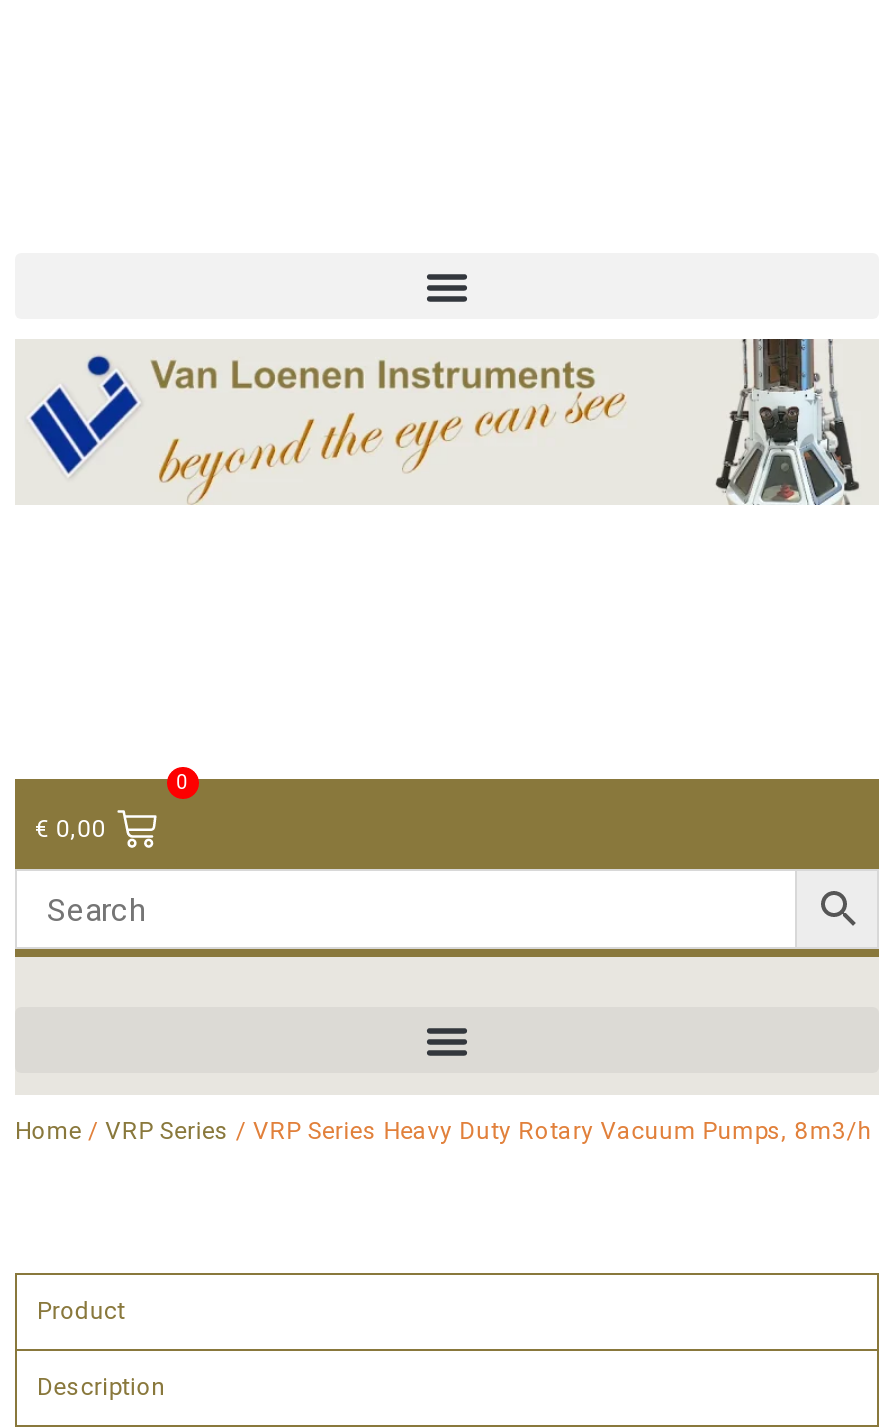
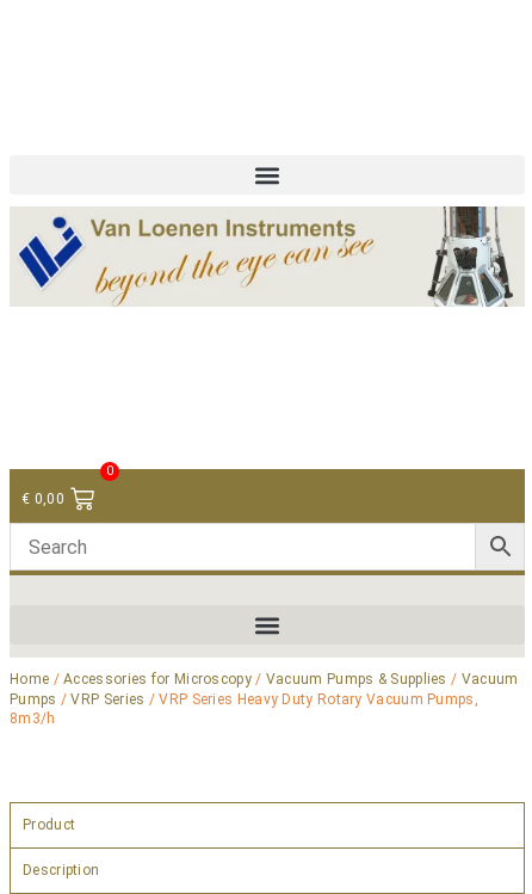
- Home / VRP Series / VRP Series Heavy Duty Rotary Vacuum Pumps, 8m3/h
+ Home / Accessories for Microscopy / Vacuum Pumps & Supplies / Vacuum
+ Pumps / VRP Series / VRP Series Heavy Duty Rotary Vacuum Pumps,
+ 8m3/h
